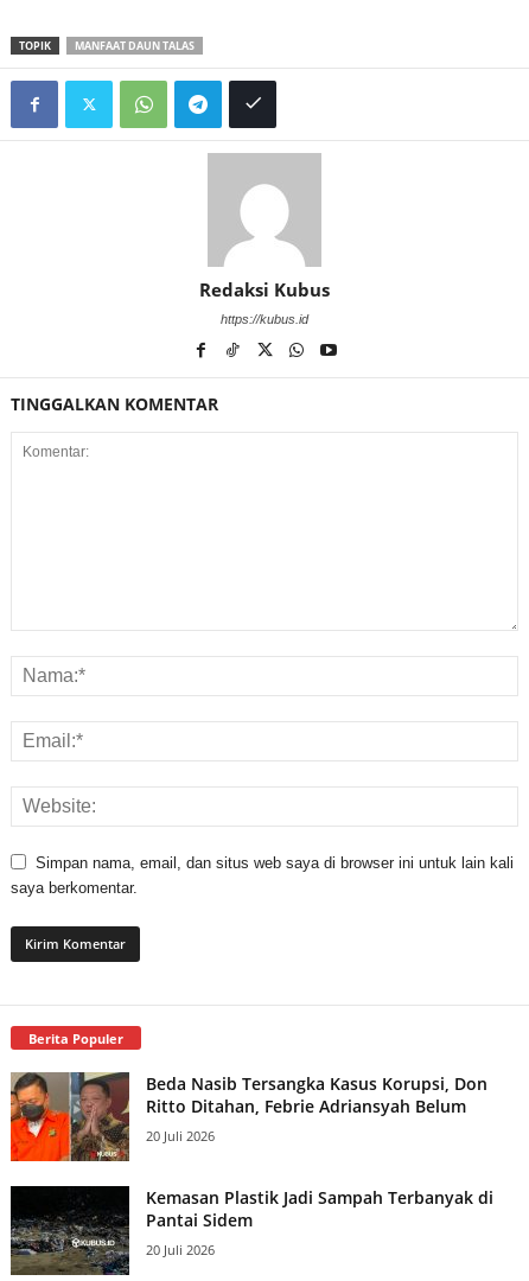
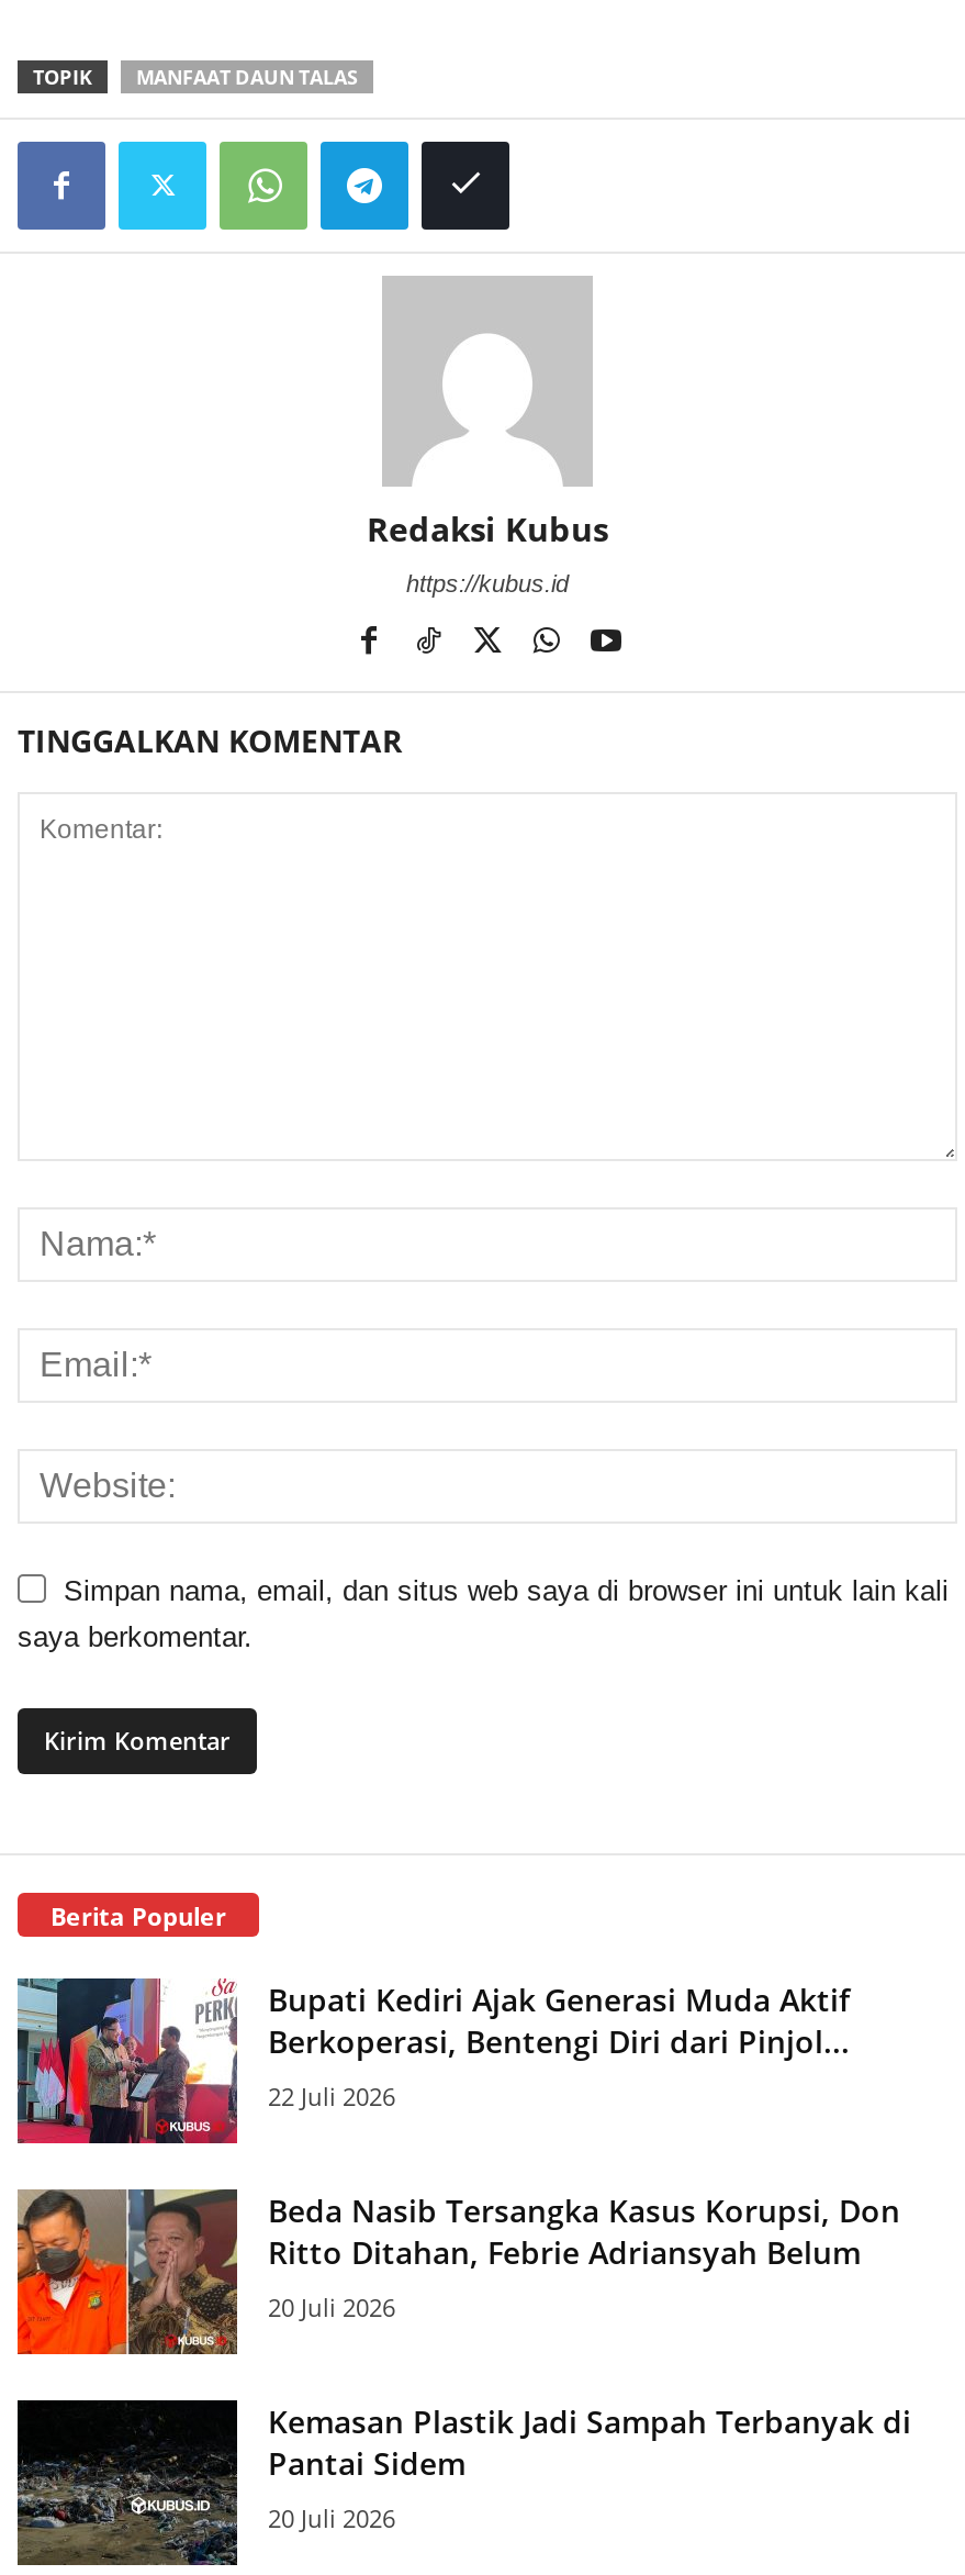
+ [image]
+ Bupati Kediri Ajak Generasi Muda Aktif
+ Berkoperasi, Bentengi Diri dari Pinjol...
+ 22 Juli 2026
